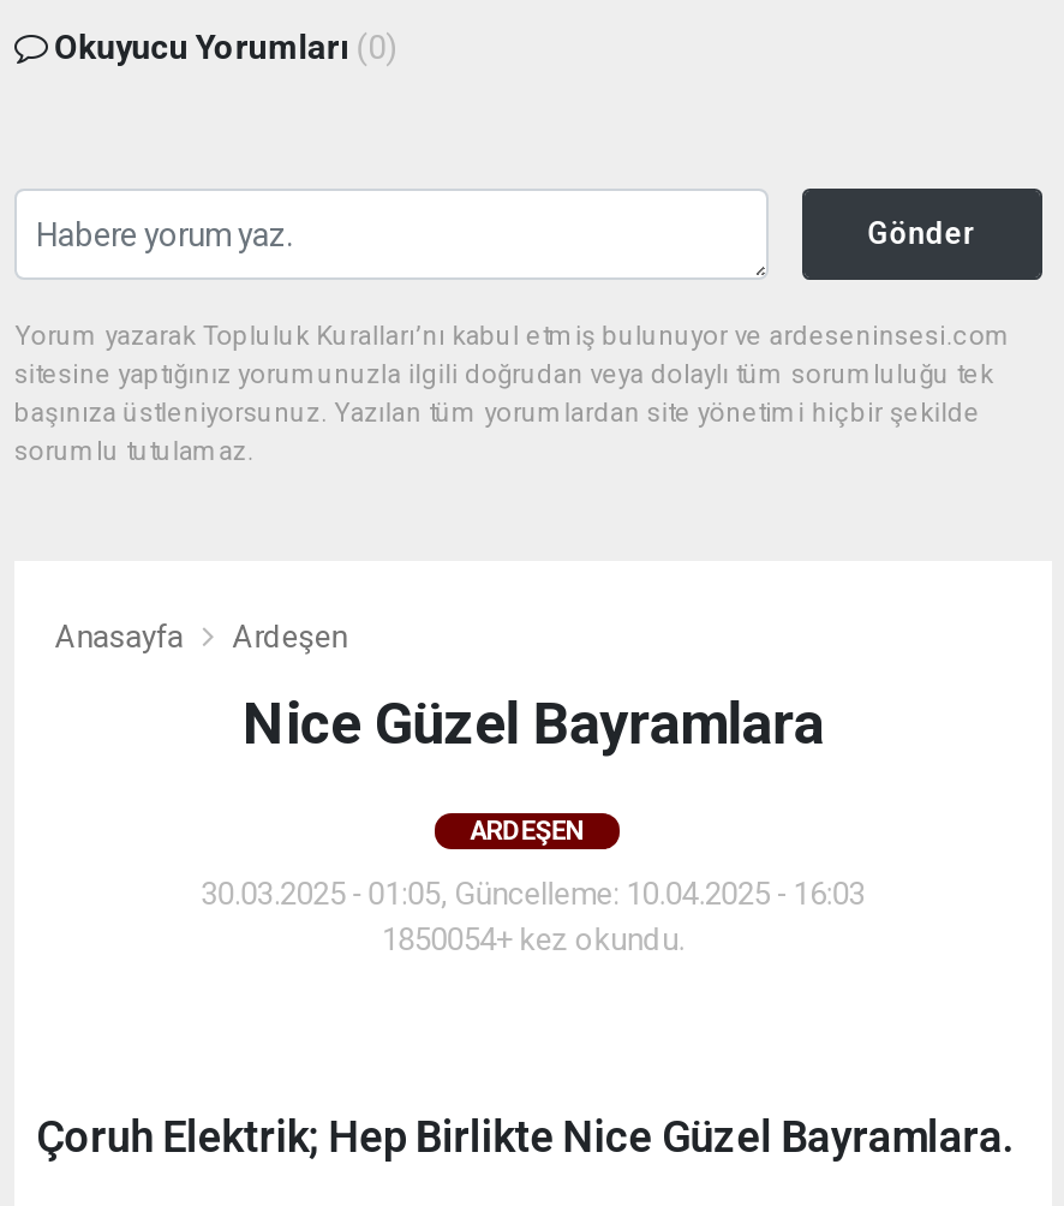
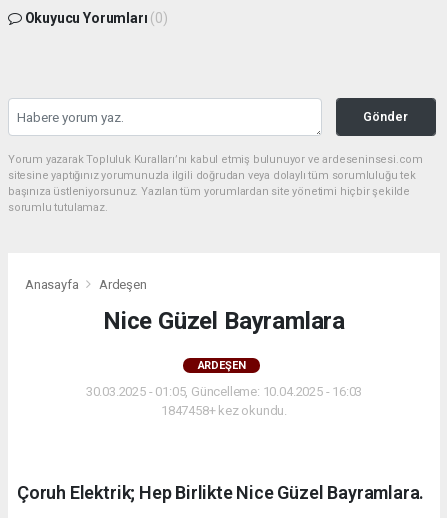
- 1850054+ kez okundu.
+ 1847458+ kez okundu.
